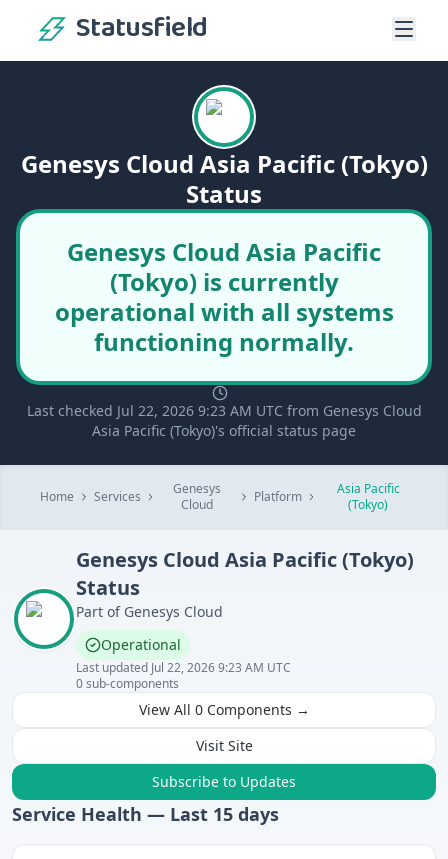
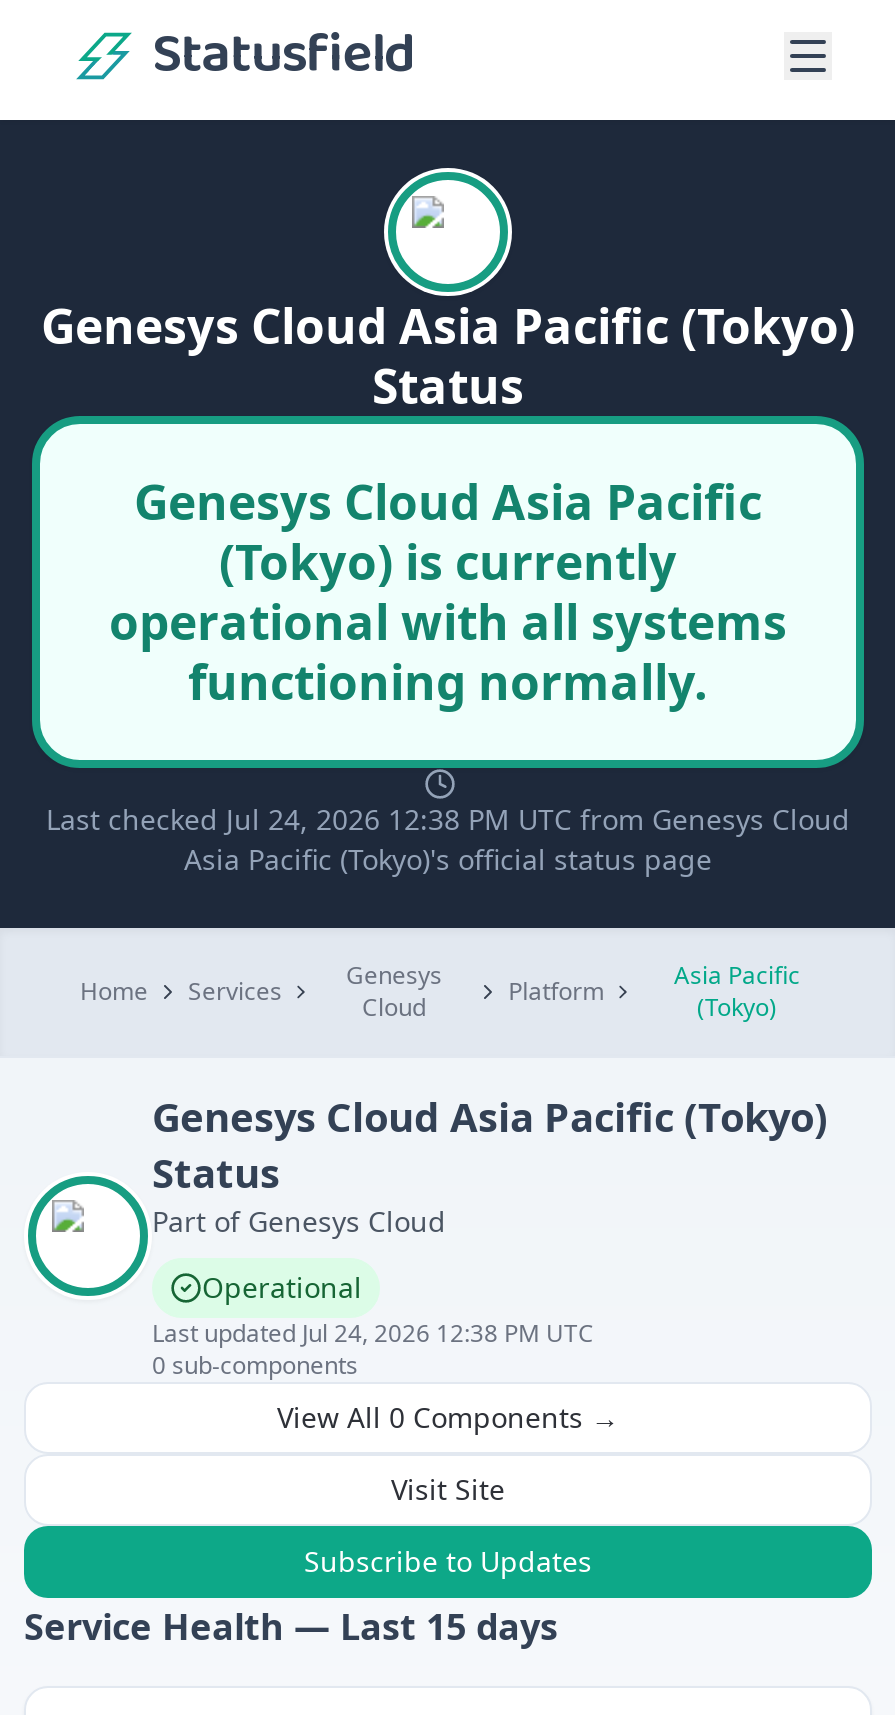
- Last checked Jul 22, 2026 9:23 AM UTC from Genesys Cloud
+ Last checked Jul 24, 2026 12:38 PM UTC from Genesys Cloud

- Last updated Jul 22, 2026 9:23 AM UTC
+ Last updated Jul 24, 2026 12:38 PM UTC
